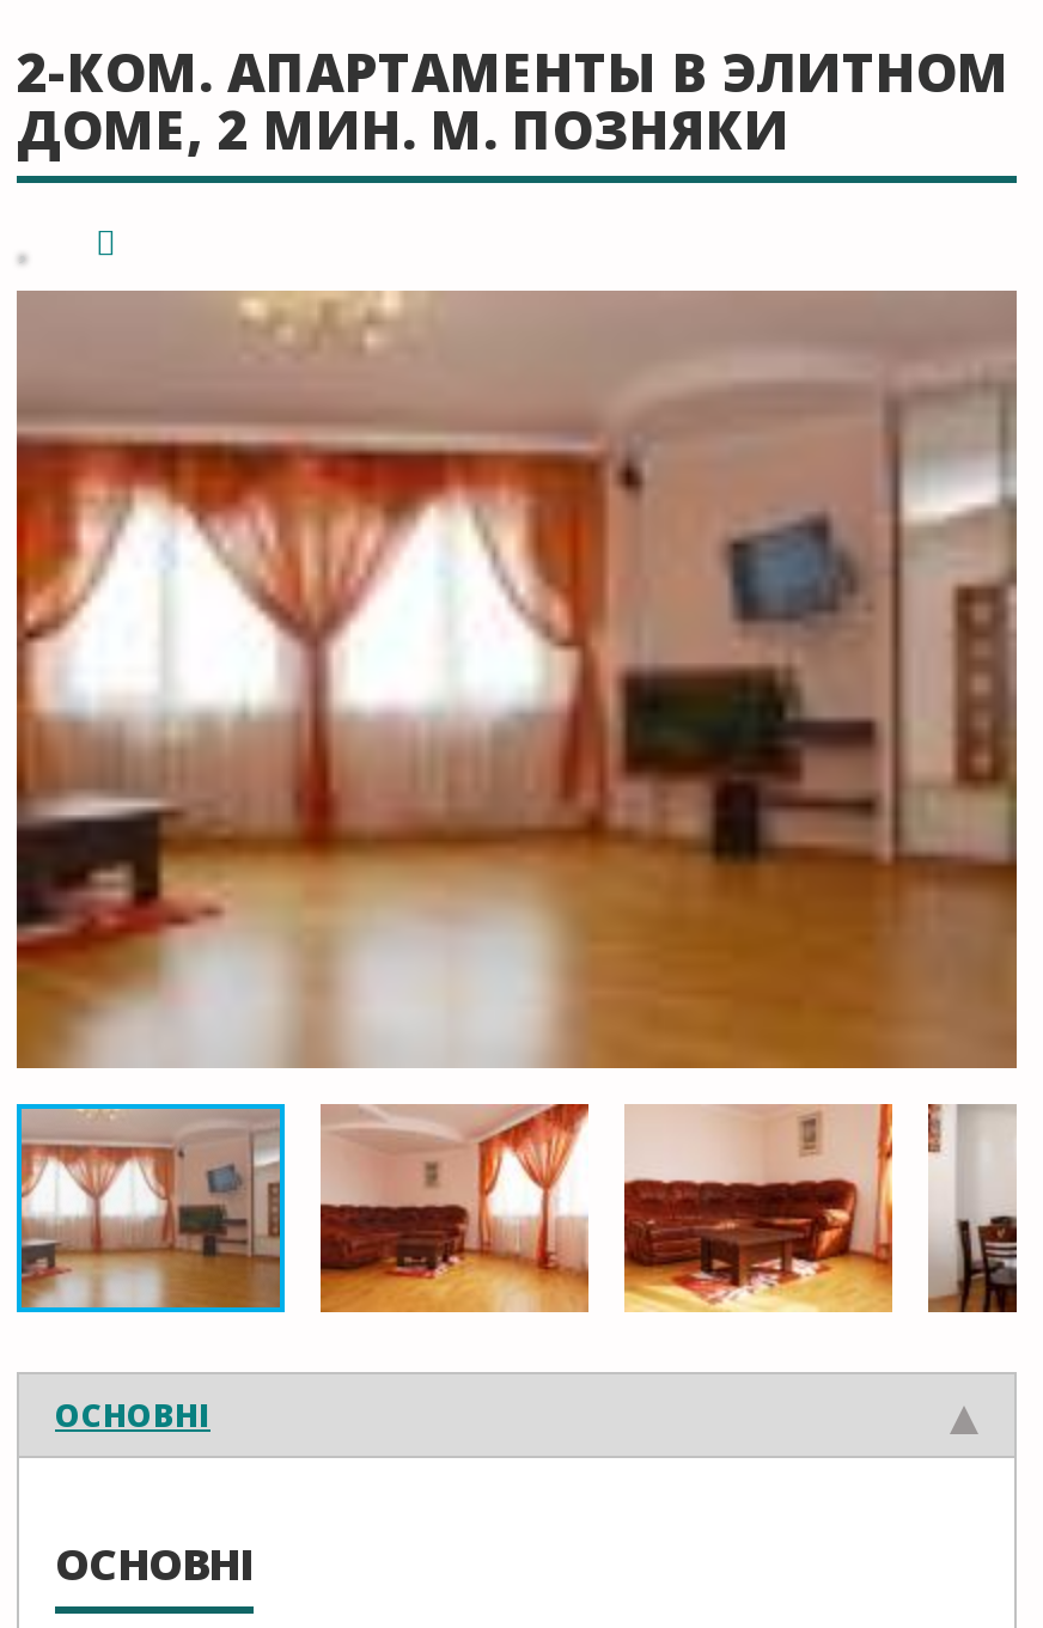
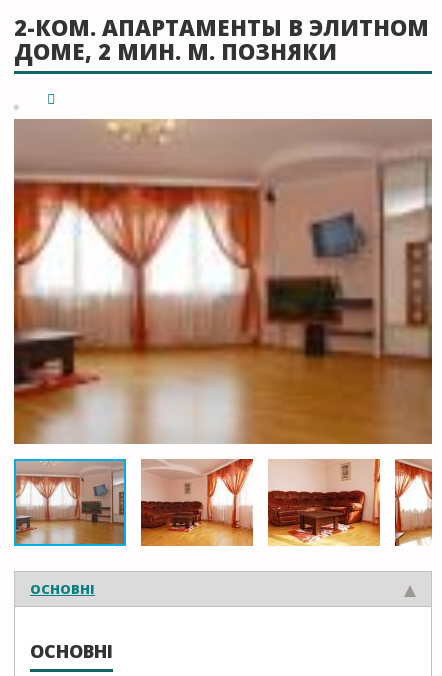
- [image]
+ [image]
